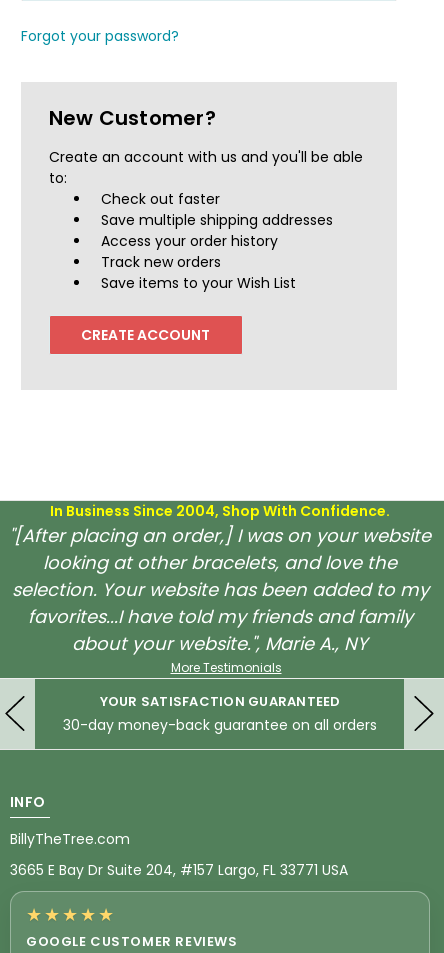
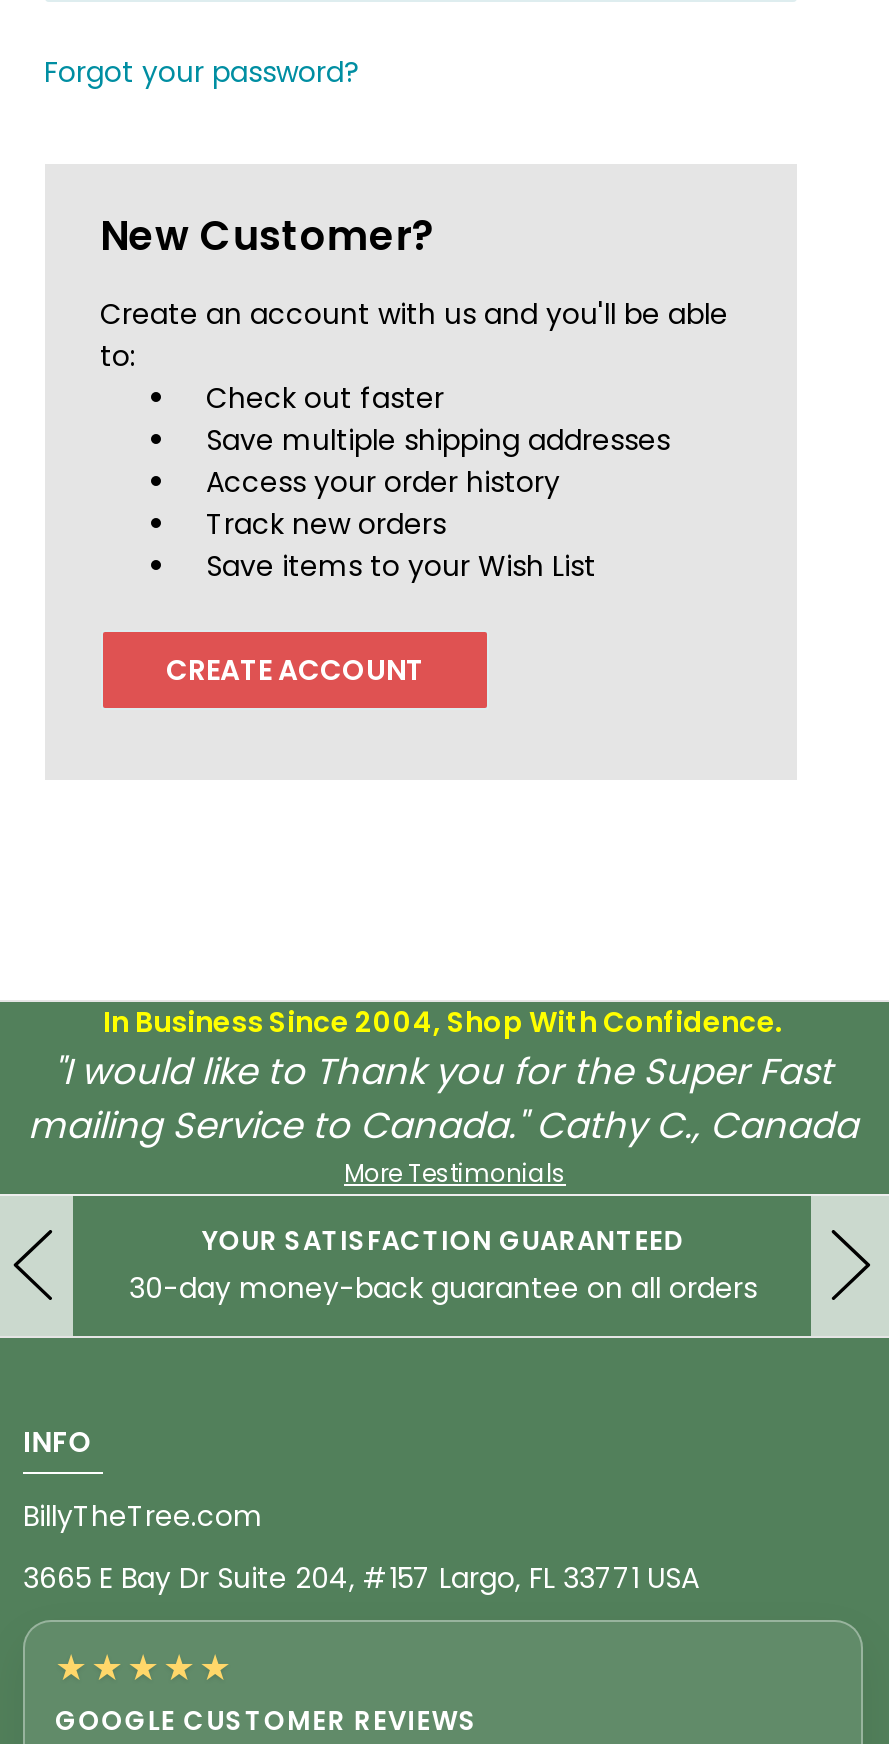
- "[After placing an order,] I was on your website
- looking at other bracelets, and love the
- selection. Your website has been added to my
- favorites...I have told my friends and family
- about your website.", Marie A., NY
+ "I would like to Thank you for the Super Fast
+ mailing Service to Canada." Cathy C., Canada
